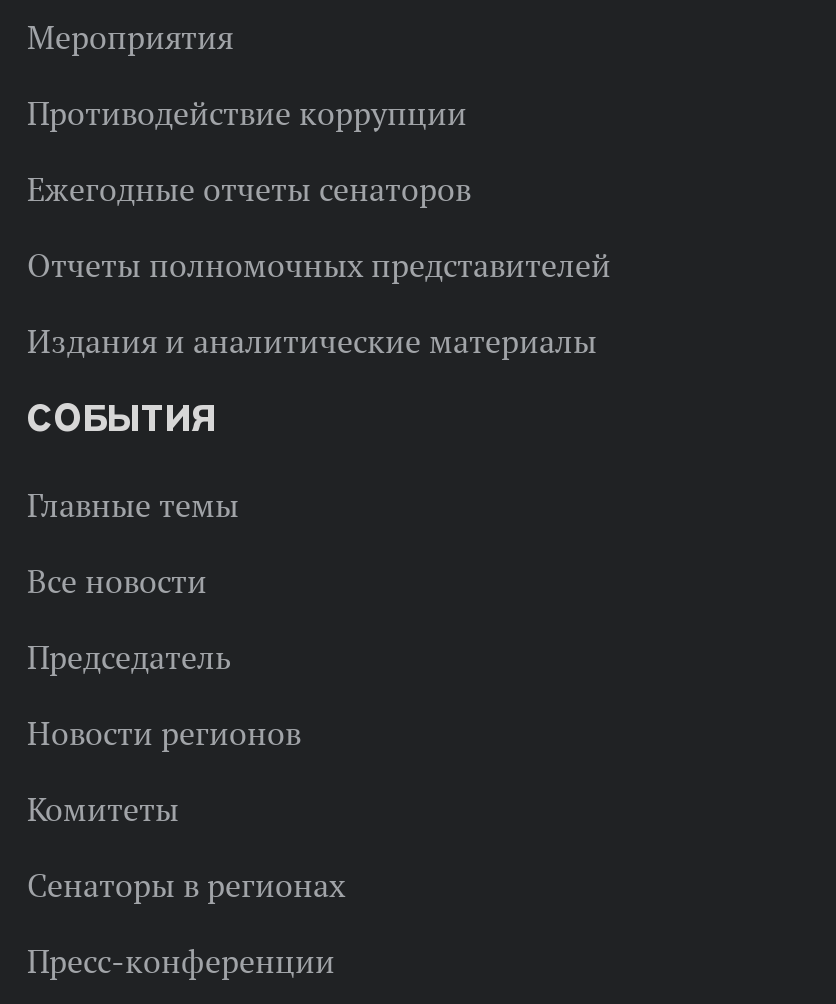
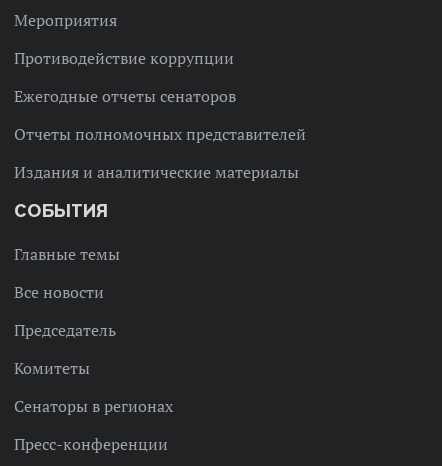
- Новости регионов
